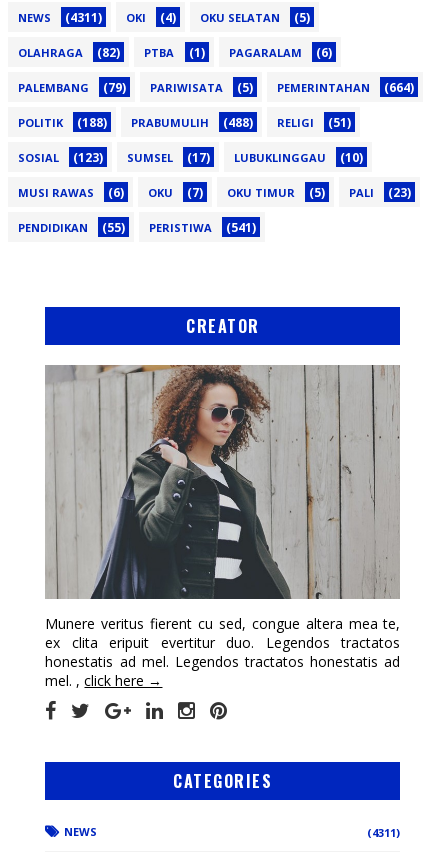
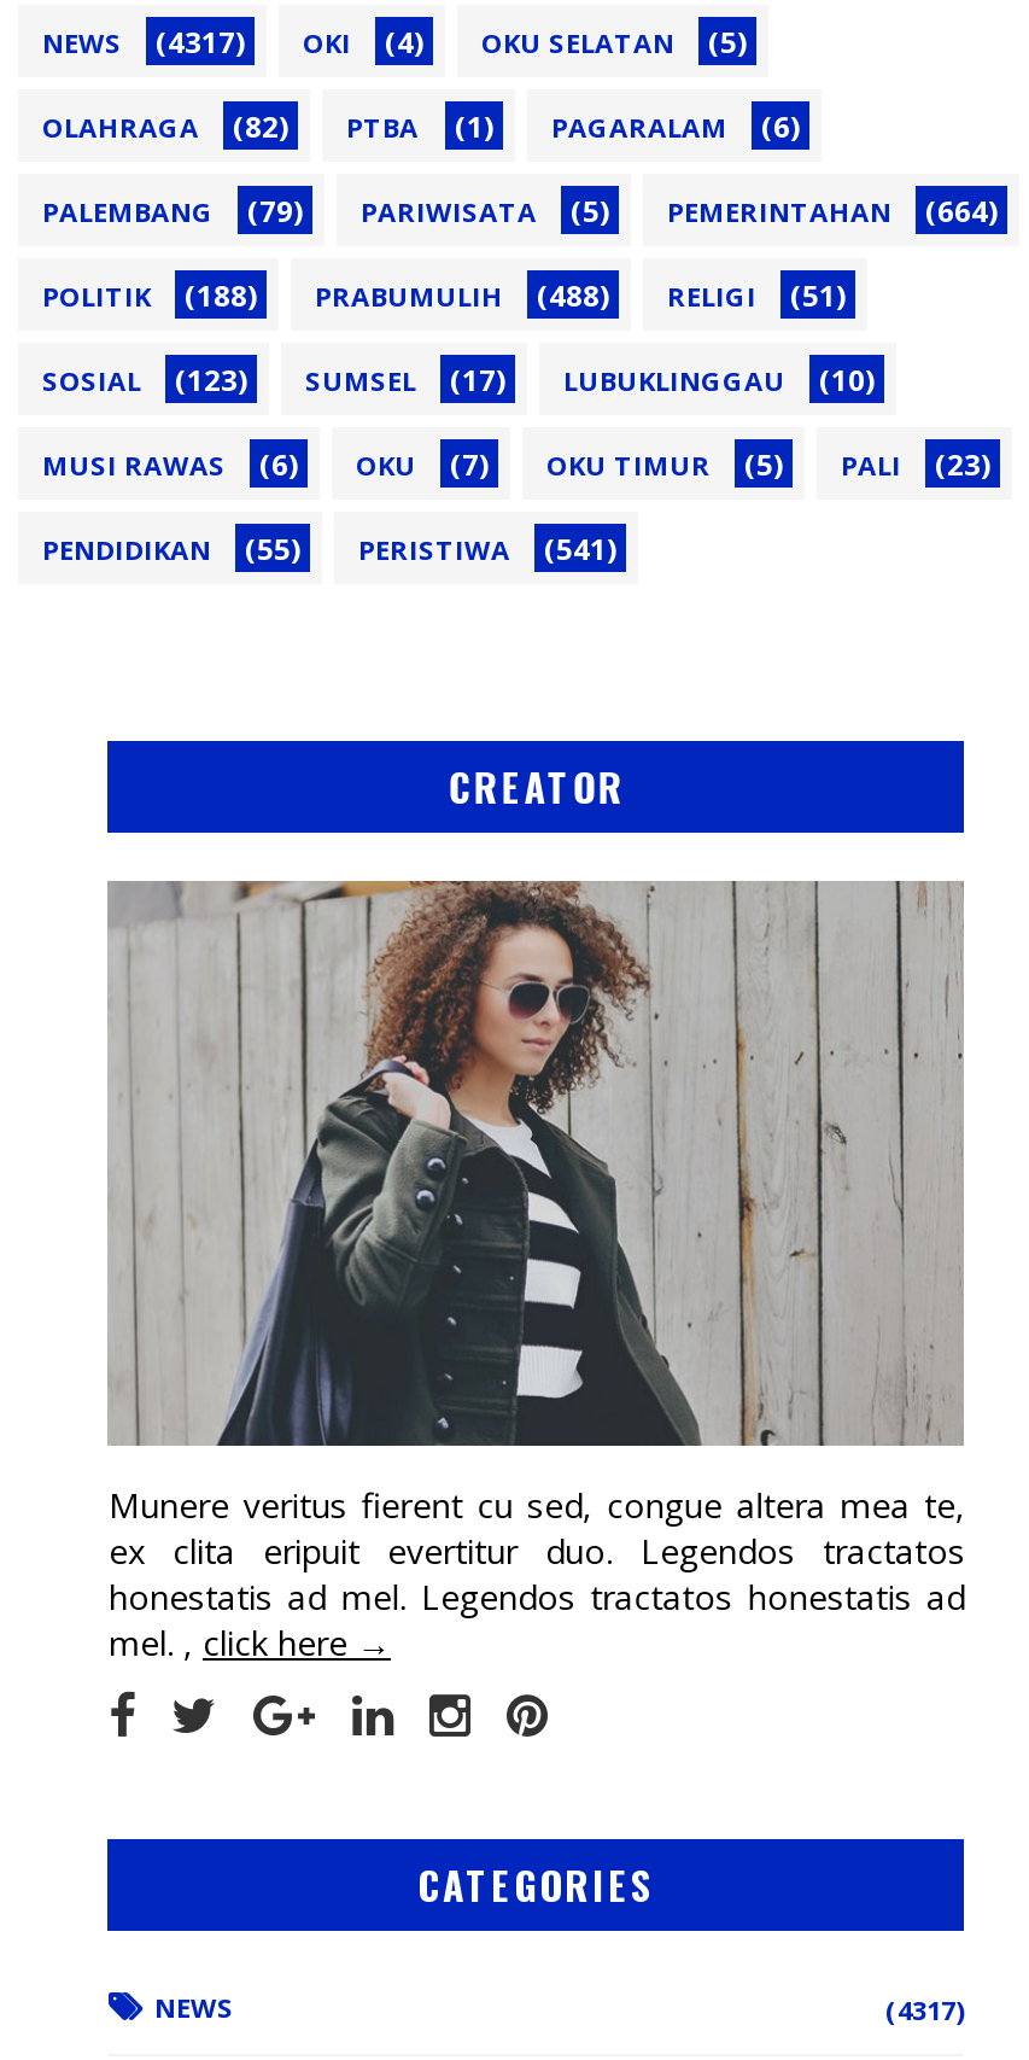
- (4311)
+ (4317)

- (4311)
+ (4317)
